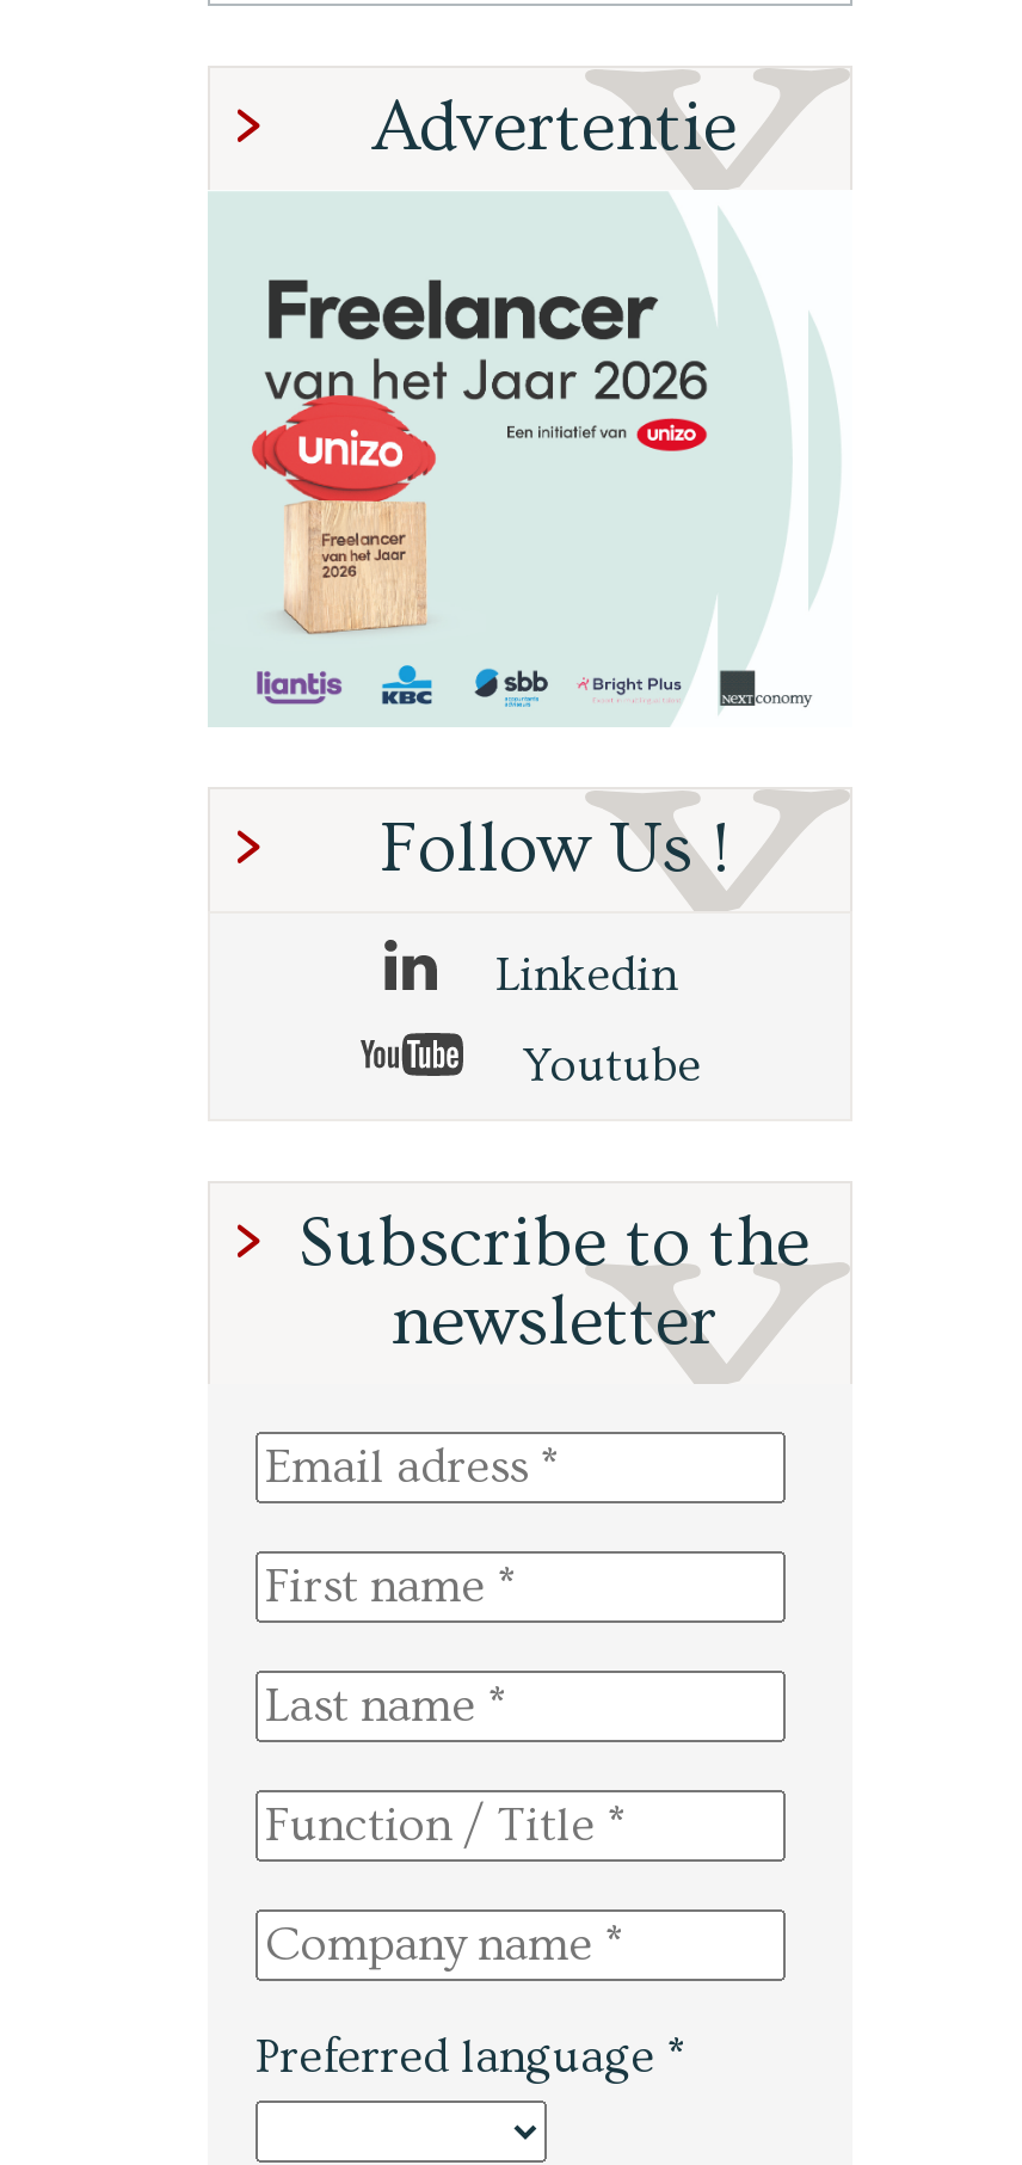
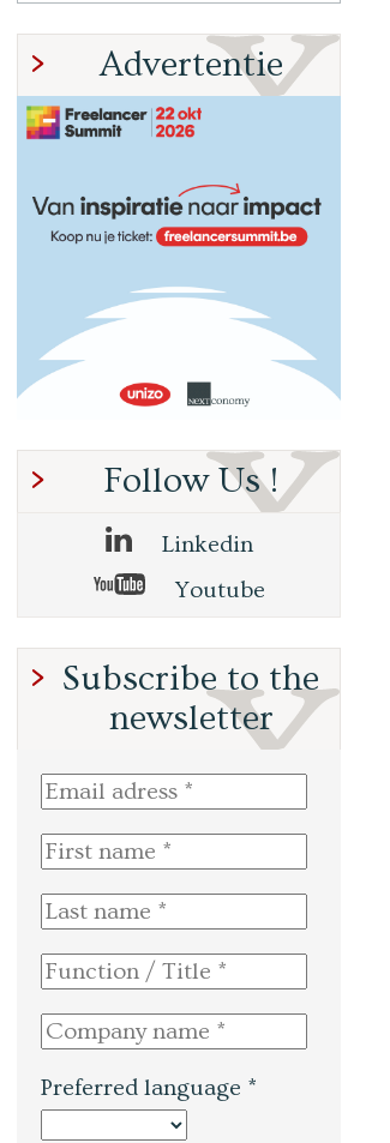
- [image]
+ [image]
